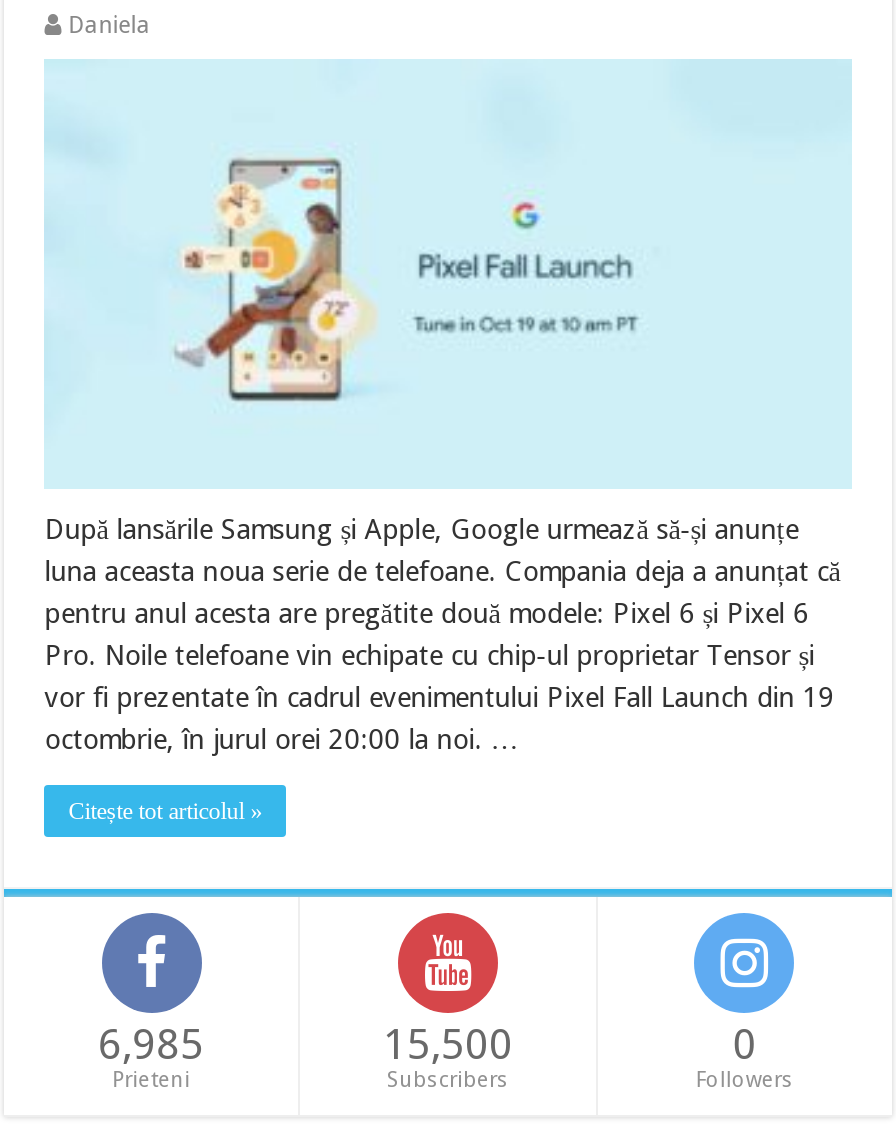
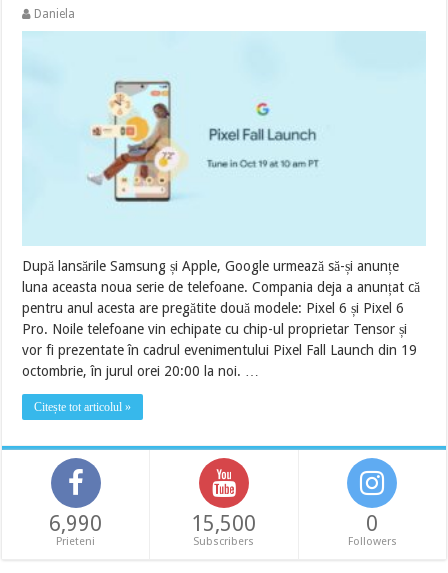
- 6,985
+ 6,990
